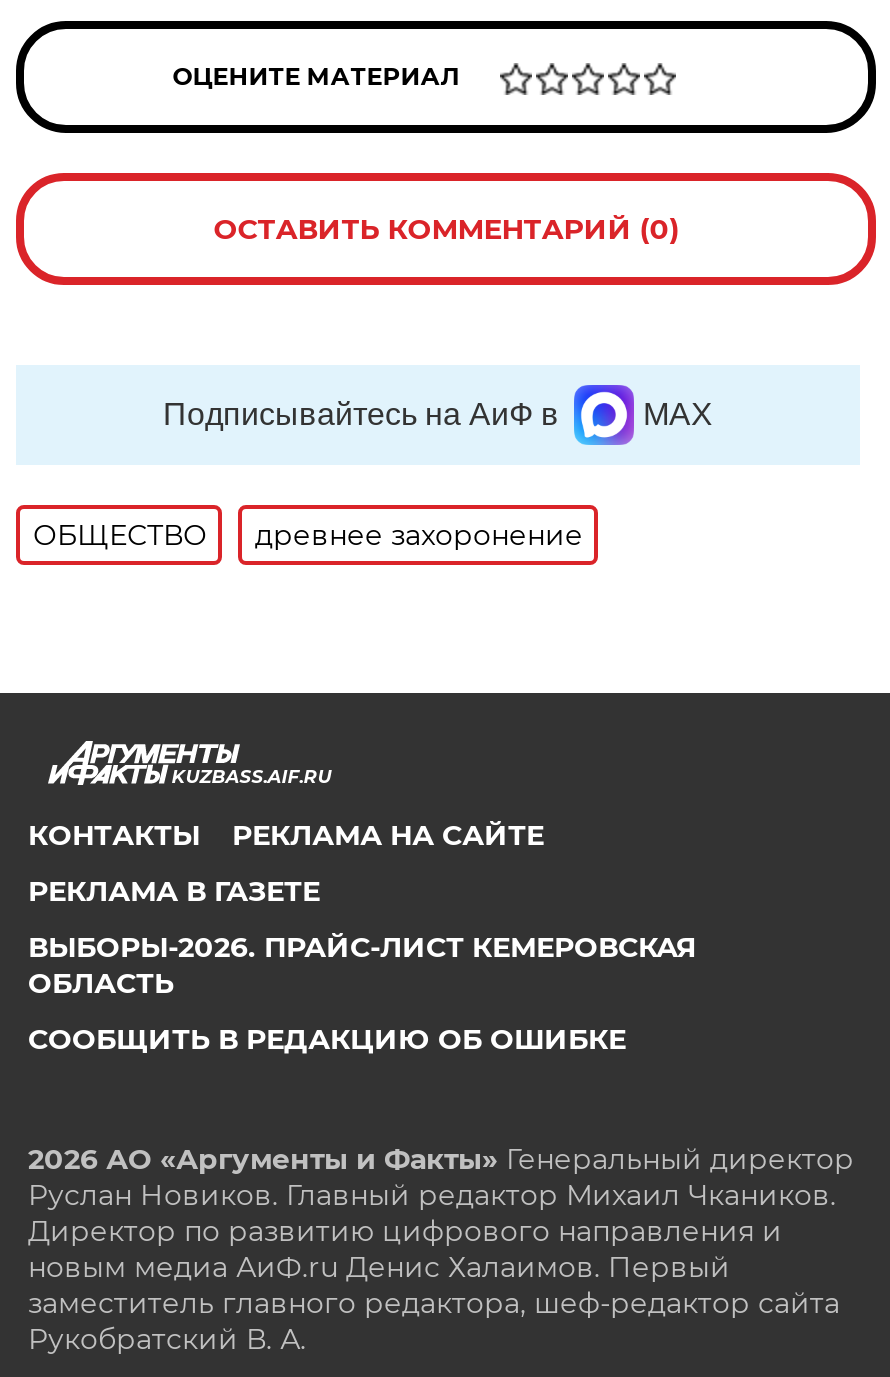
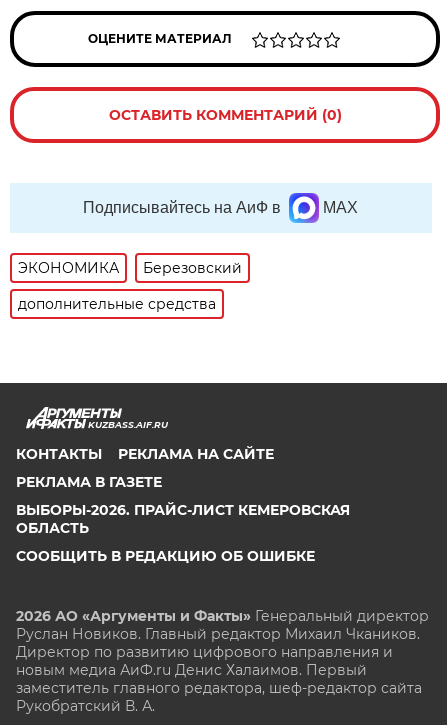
- ОБЩЕСТВО
- древнее захоронение
+ ЭКОНОМИКА
+ Березовский
+ дополнительные средства
